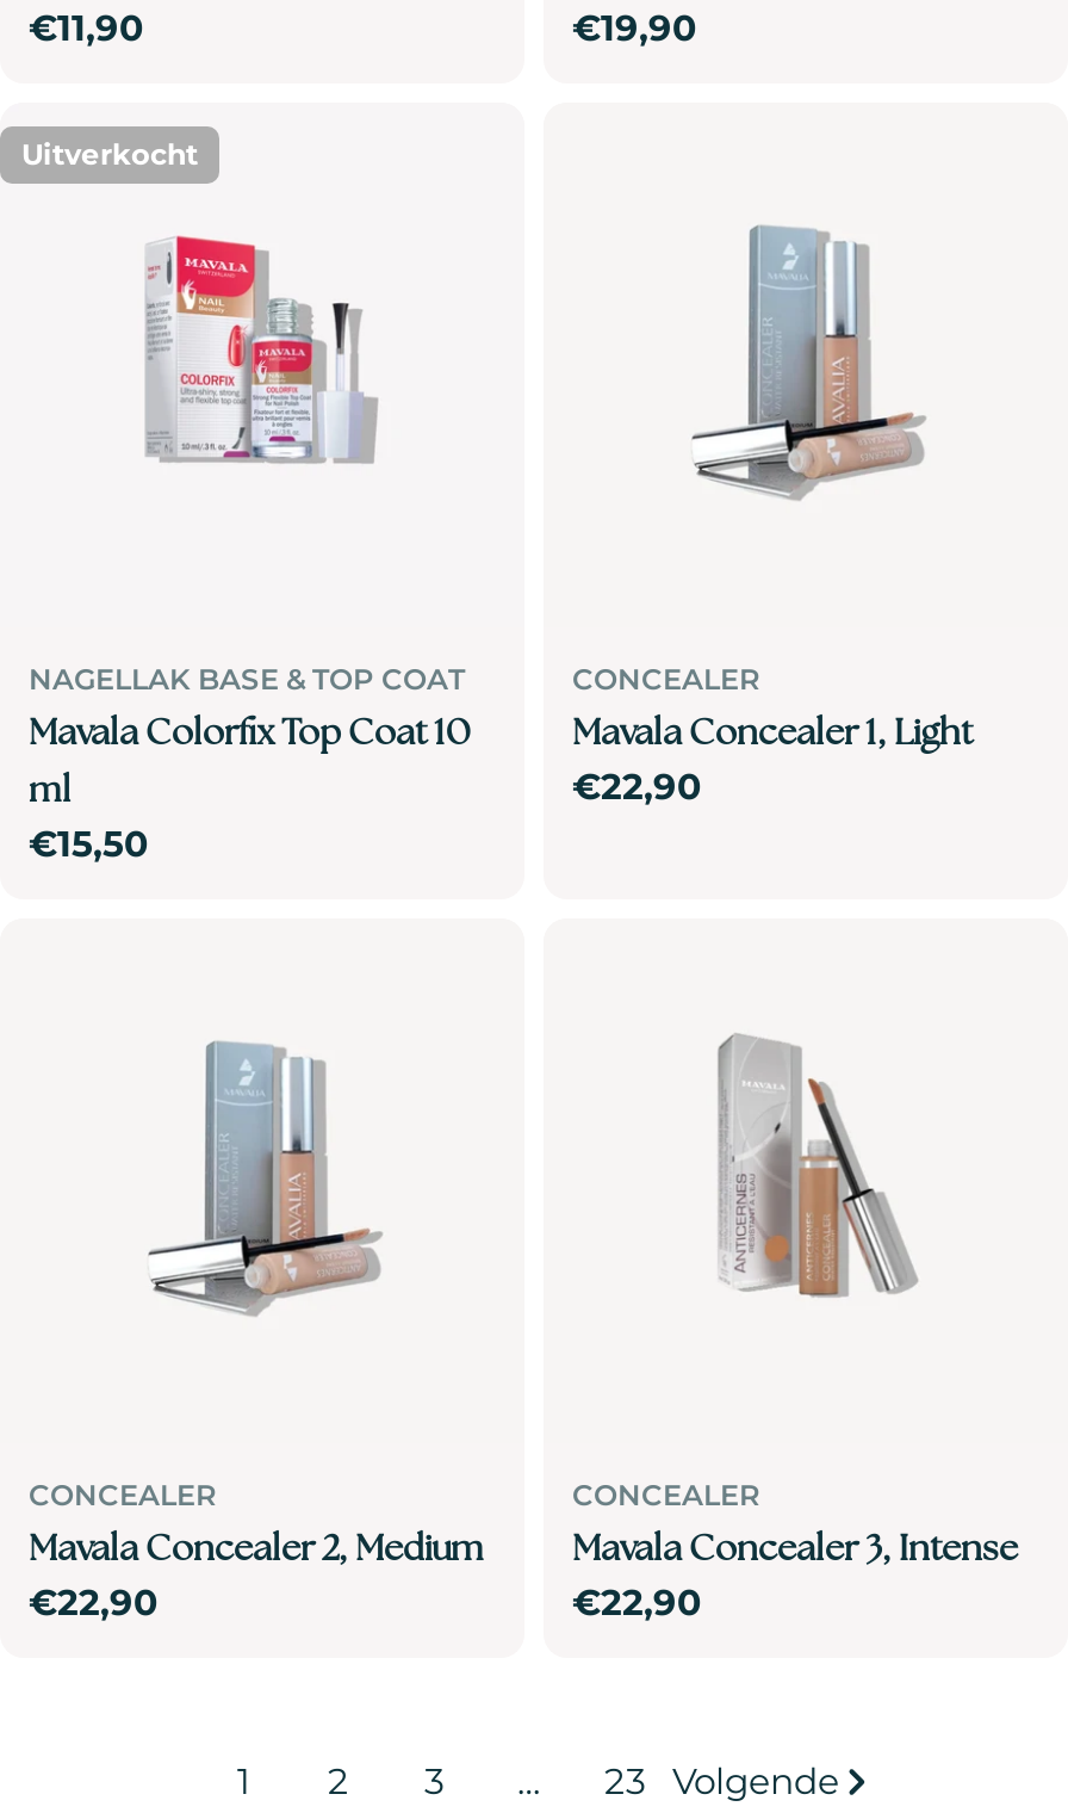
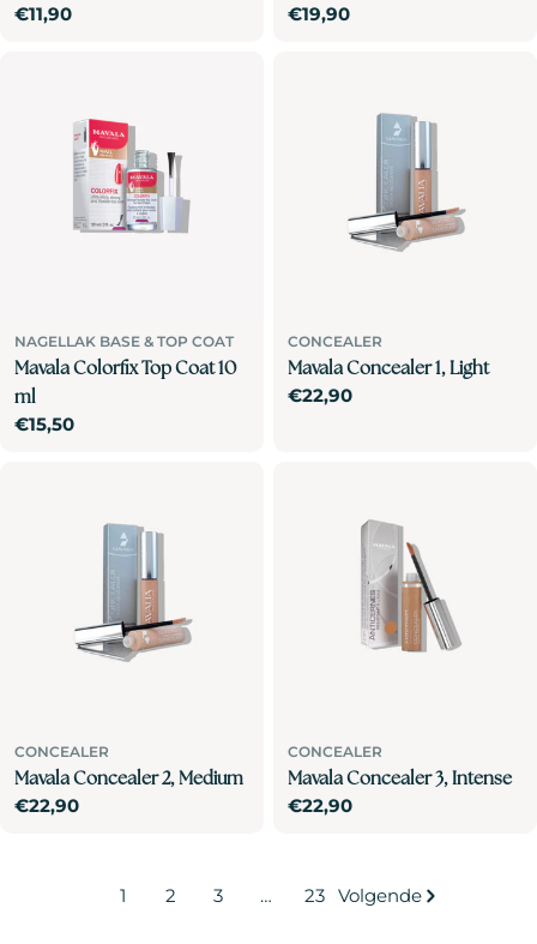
- Uitverkocht
